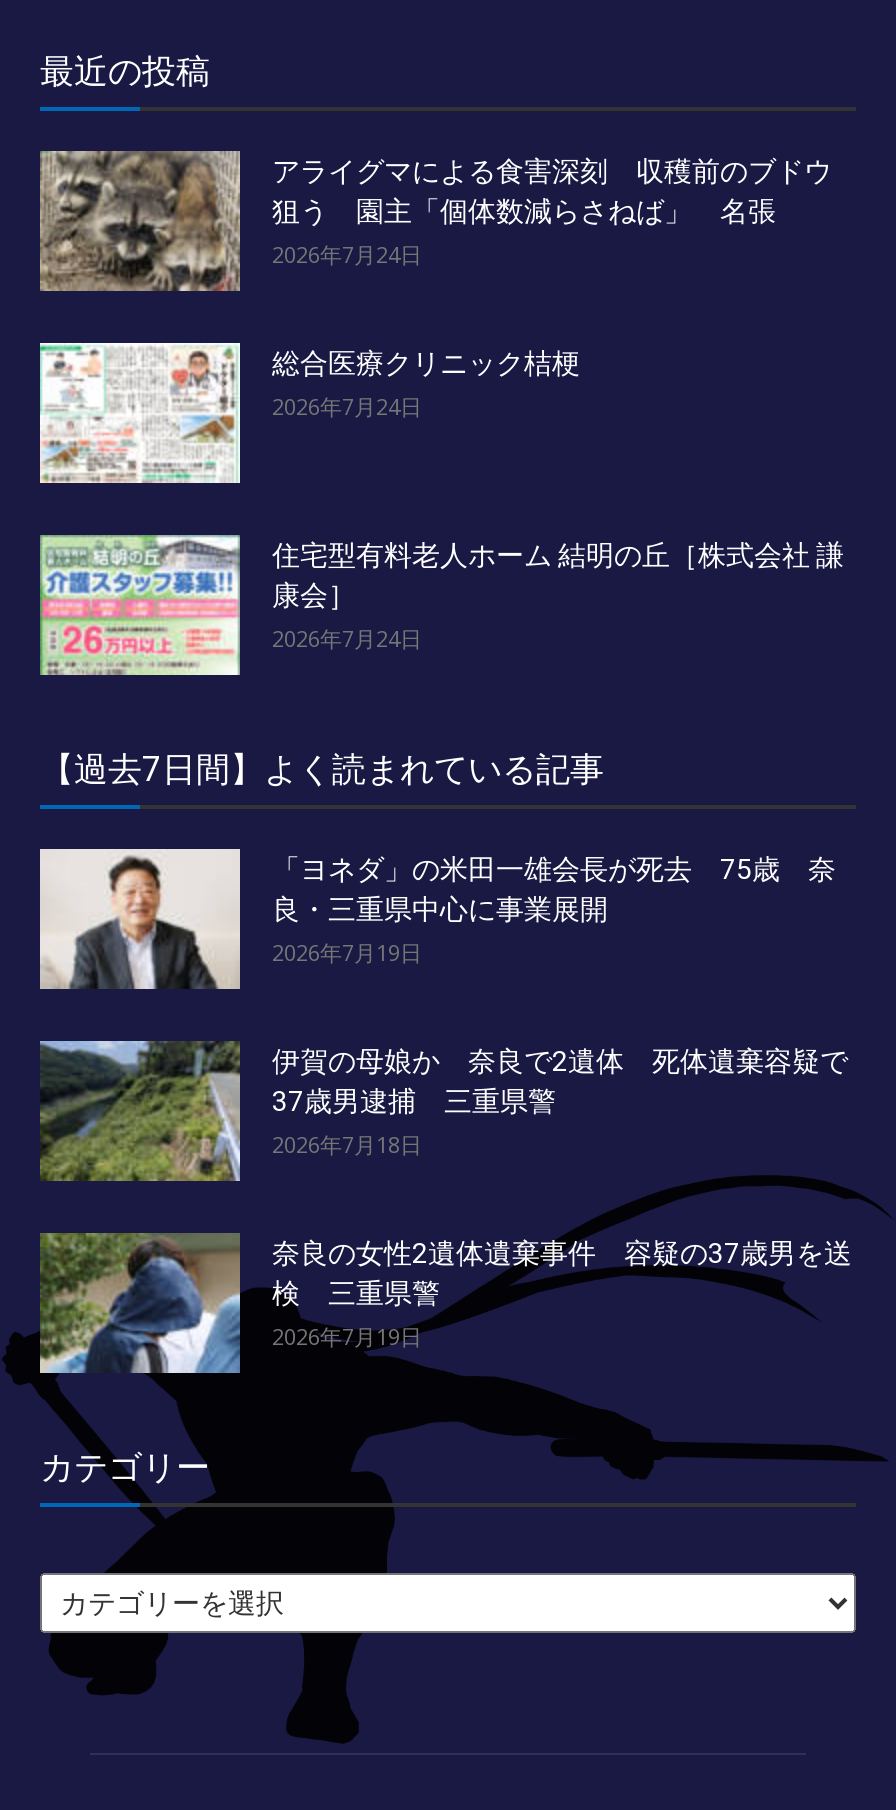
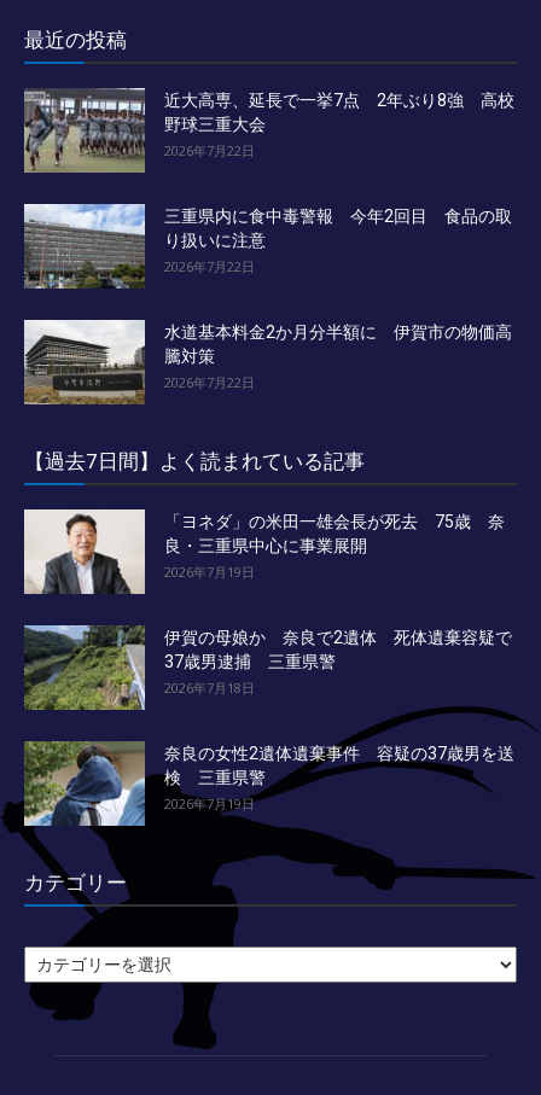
- [image]
- アライグマによる食害深刻 収穫前のブドウ
- 狙う 園主「個体数減らさねば」 名張
- 2026年7月24日
+ [image]
+ 近大高専、延長で一挙7点 2年ぶり8強 高校
+ 野球三重大会
+ 2026年7月22日

- [image]
- 総合医療クリニック桔梗
- 2026年7月24日
+ [image]
+ 三重県内に食中毒警報 今年2回目 食品の取
+ り扱いに注意
+ 2026年7月22日

- [image]
- 住宅型有料老人ホーム 結明の丘［株式会社 謙
- 康会］
- 2026年7月24日
+ [image]
+ 水道基本料金2か月分半額に 伊賀市の物価高
+ 騰対策
+ 2026年7月22日
